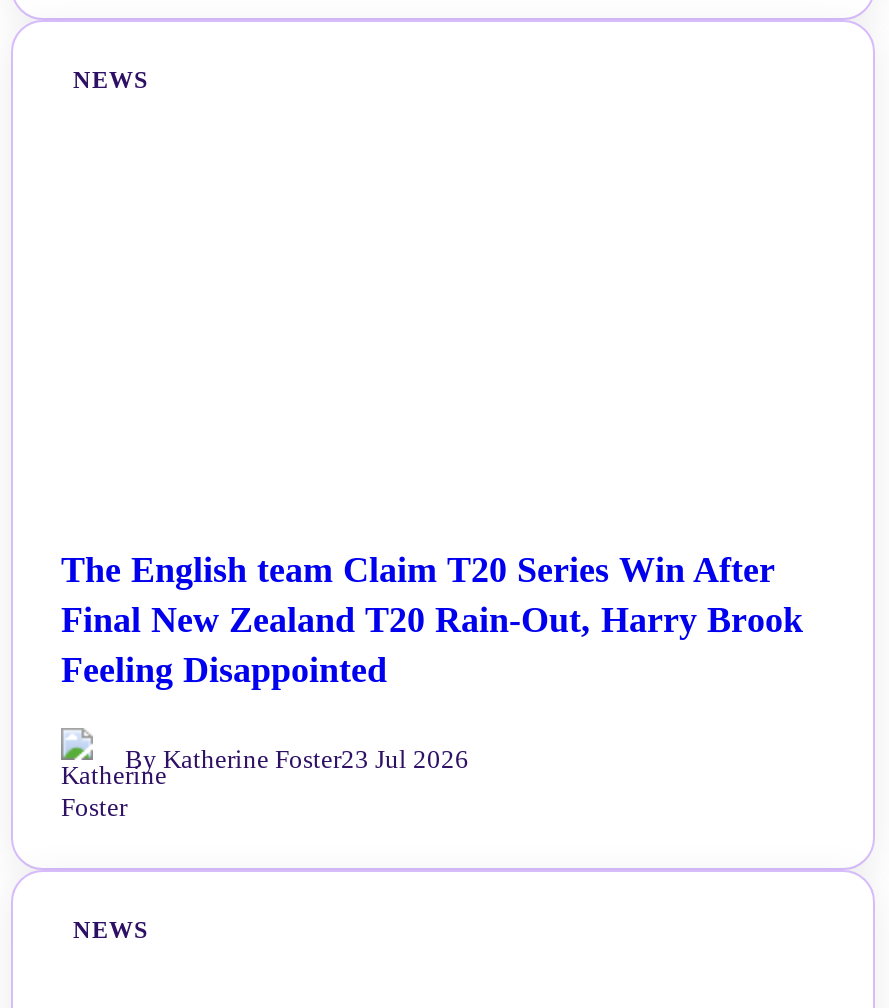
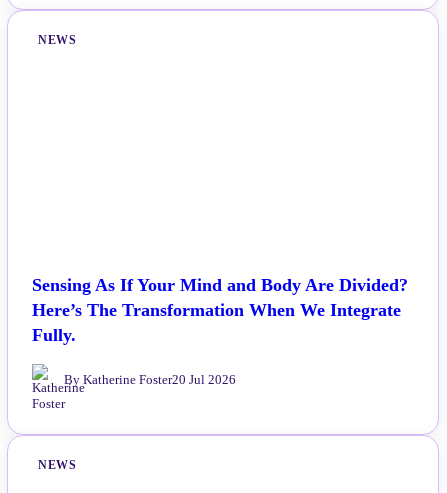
- The English team Claim T20 Series Win After
- Final New Zealand T20 Rain-Out, Harry Brook
- Feeling Disappointed
+ Sensing As If Your Mind and Body Are Divided?
+ Here’s The Transformation When We Integrate
+ Fully.

- By Katherine Foster23 Jul 2026
+ By Katherine Foster20 Jul 2026
